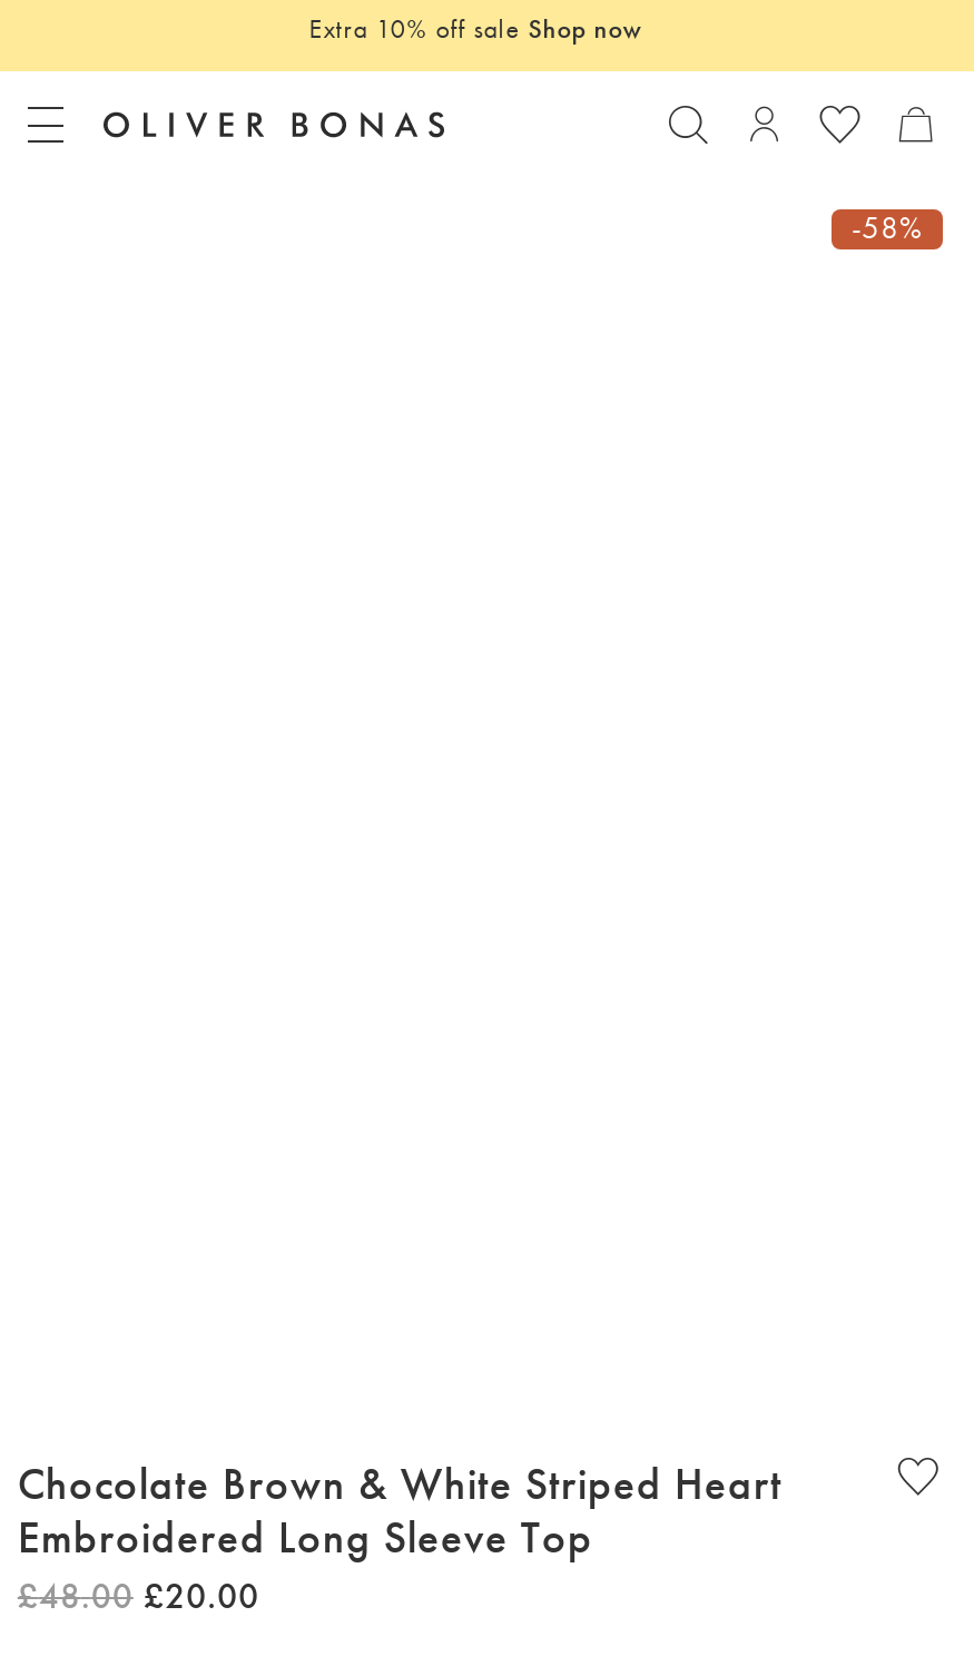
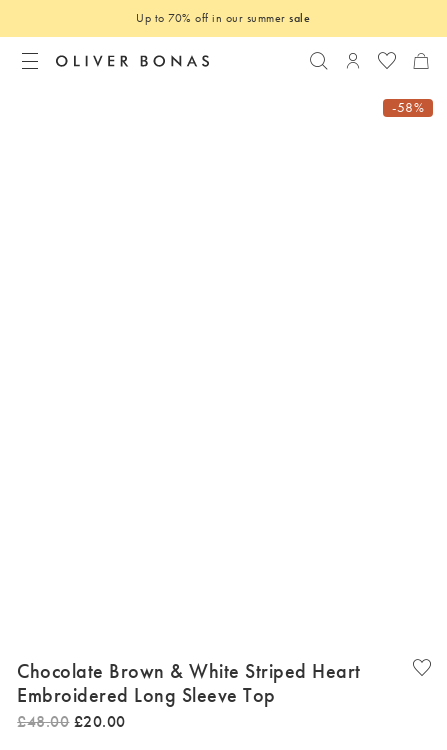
- Extra 10% off sale Shop now
+ Up to 70% off in our summer sale
